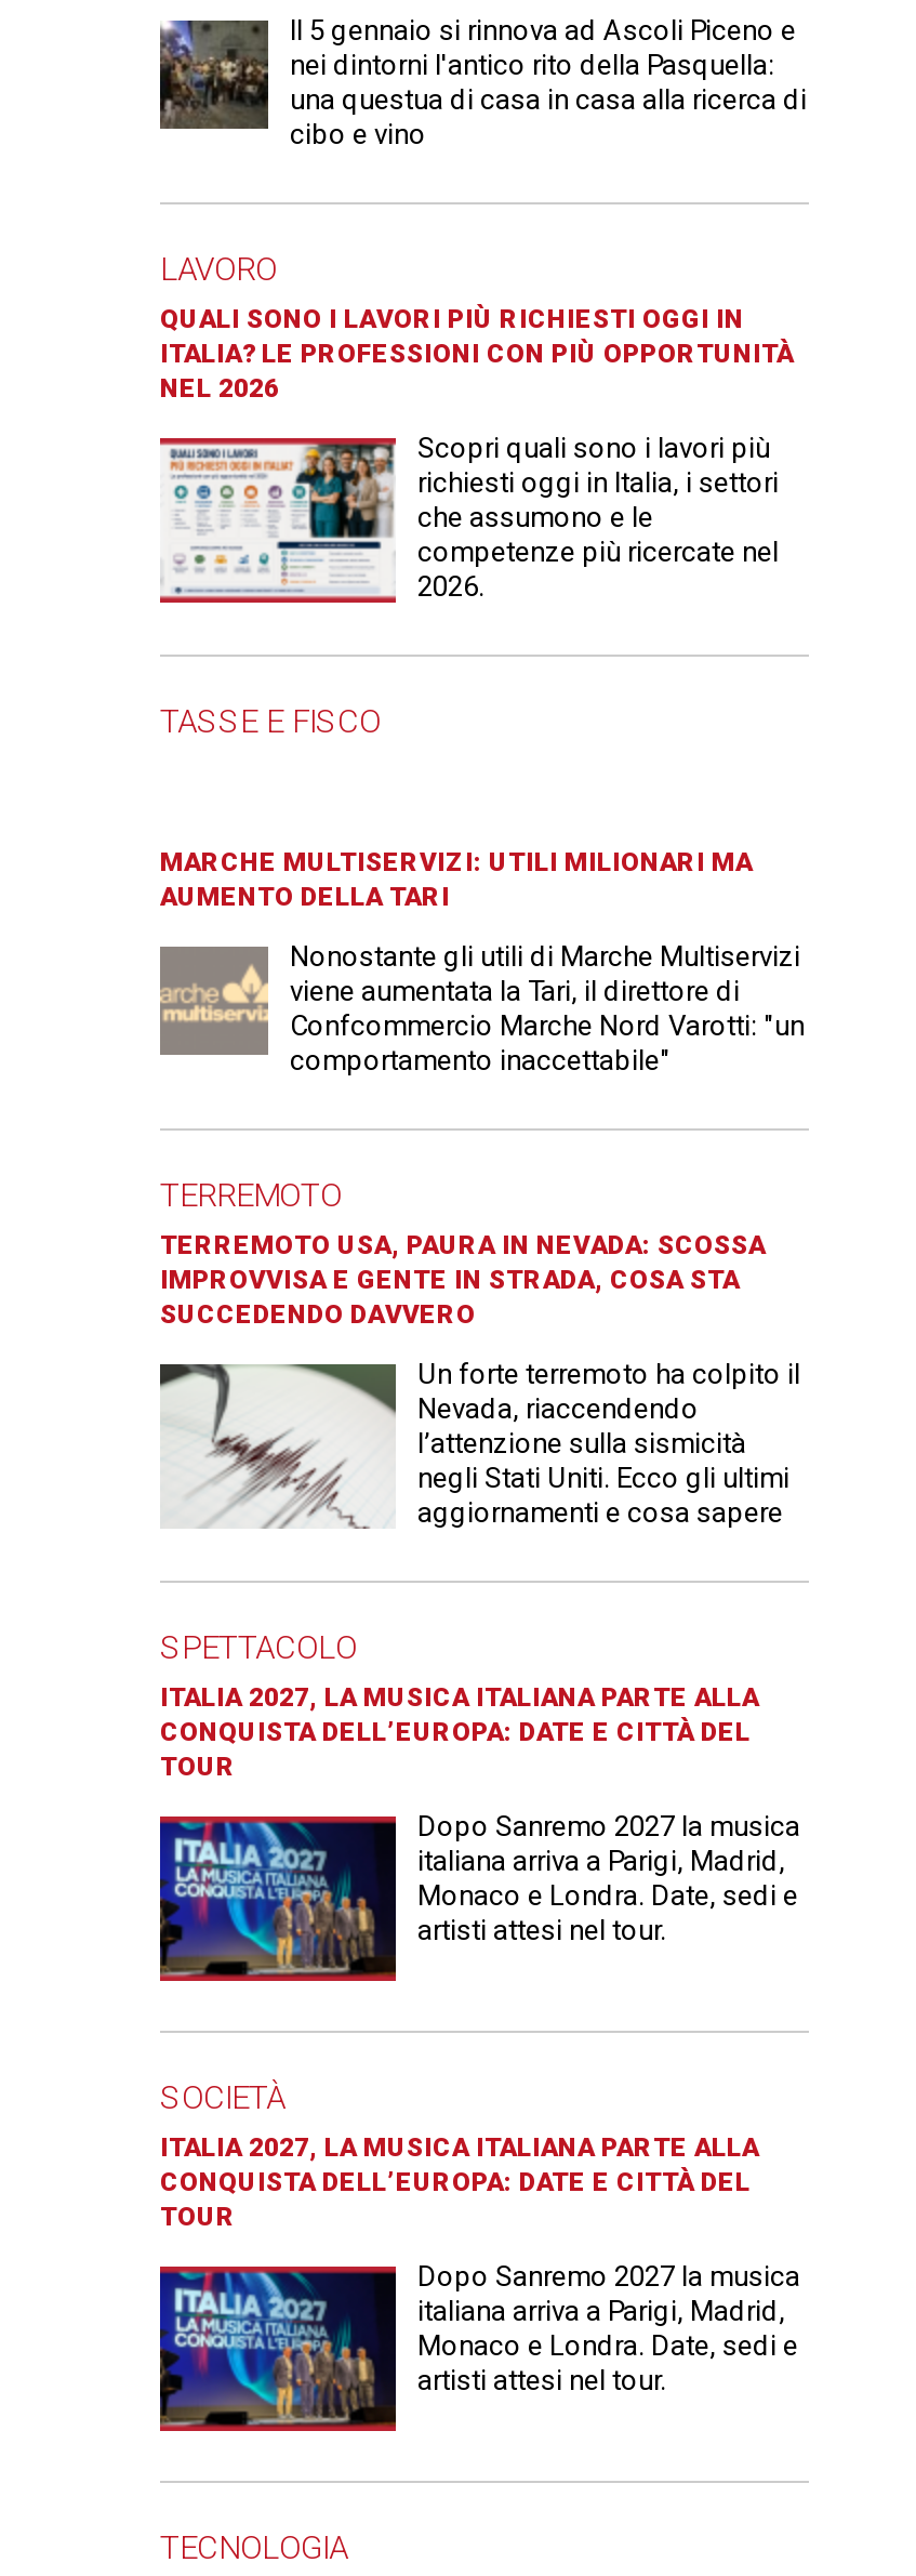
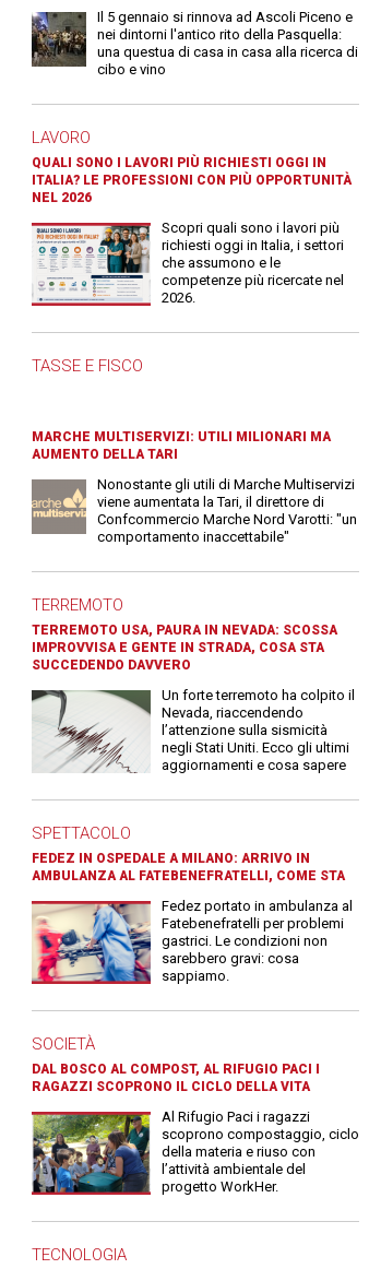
- ITALIA 2027, LA MUSICA ITALIANA PARTE ALLA
- CONQUISTA DELL’EUROPA: DATE E CITTÀ DEL
- TOUR
+ FEDEZ IN OSPEDALE A MILANO: ARRIVO IN
+ AMBULANZA AL FATEBENEFRATELLI, COME STA

- [image]
- Dopo Sanremo 2027 la musica
- italiana arriva a Parigi, Madrid,
- Monaco e Londra. Date, sedi e
- artisti attesi nel tour.
+ [image]
+ Fedez portato in ambulanza al
+ Fatebenefratelli per problemi
+ gastrici. Le condizioni non
+ sarebbero gravi: cosa
+ sappiamo.

- ITALIA 2027, LA MUSICA ITALIANA PARTE ALLA
- CONQUISTA DELL’EUROPA: DATE E CITTÀ DEL
- TOUR
+ DAL BOSCO AL COMPOST, AL RIFUGIO PACI I
+ RAGAZZI SCOPRONO IL CICLO DELLA VITA

- [image]
- Dopo Sanremo 2027 la musica
- italiana arriva a Parigi, Madrid,
- Monaco e Londra. Date, sedi e
- artisti attesi nel tour.
+ [image]
+ Al Rifugio Paci i ragazzi
+ scoprono compostaggio, ciclo
+ della materia e riuso con
+ l’attività ambientale del
+ progetto WorkHer.
